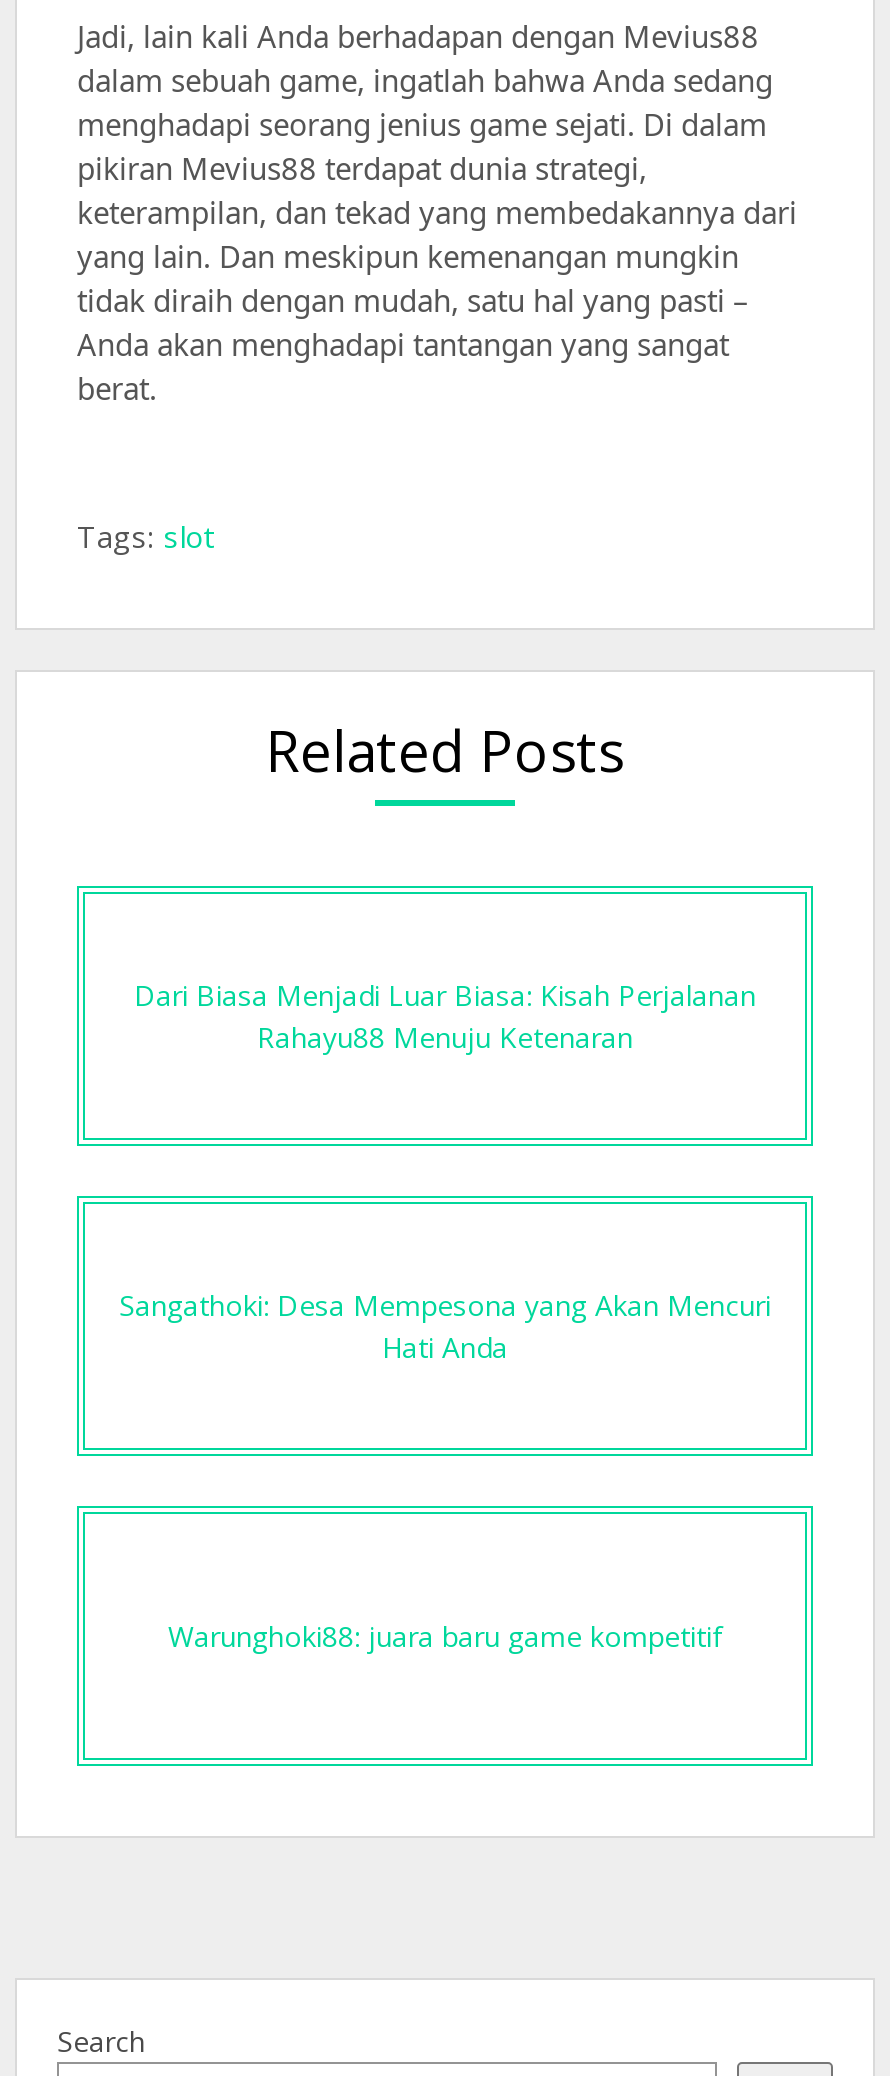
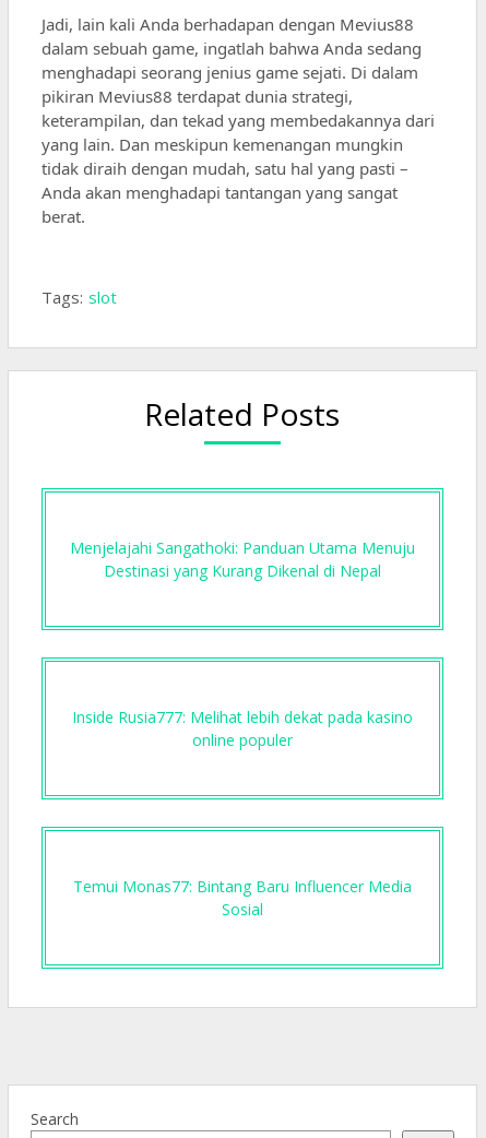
- Dari Biasa Menjadi Luar Biasa: Kisah Perjalanan
- Rahayu88 Menuju Ketenaran
+ Menjelajahi Sangathoki: Panduan Utama Menuju
+ Destinasi yang Kurang Dikenal di Nepal

- Sangathoki: Desa Mempesona yang Akan Mencuri
- Hati Anda
+ Inside Rusia777: Melihat lebih dekat pada kasino
+ online populer

- Warunghoki88: juara baru game kompetitif
+ Temui Monas77: Bintang Baru Influencer Media
+ Sosial
